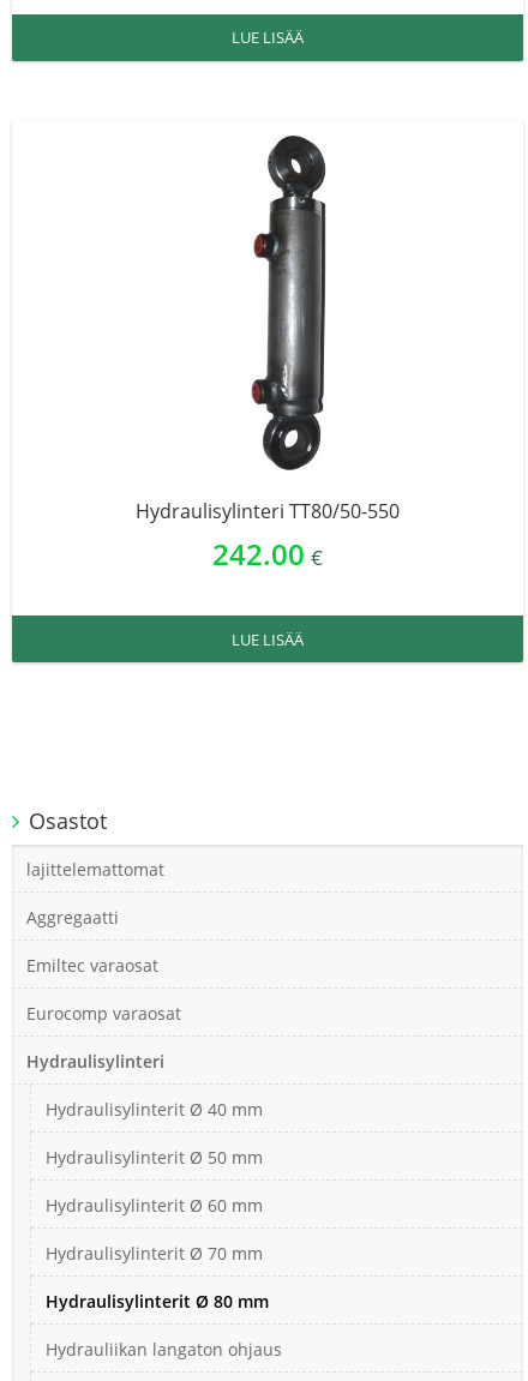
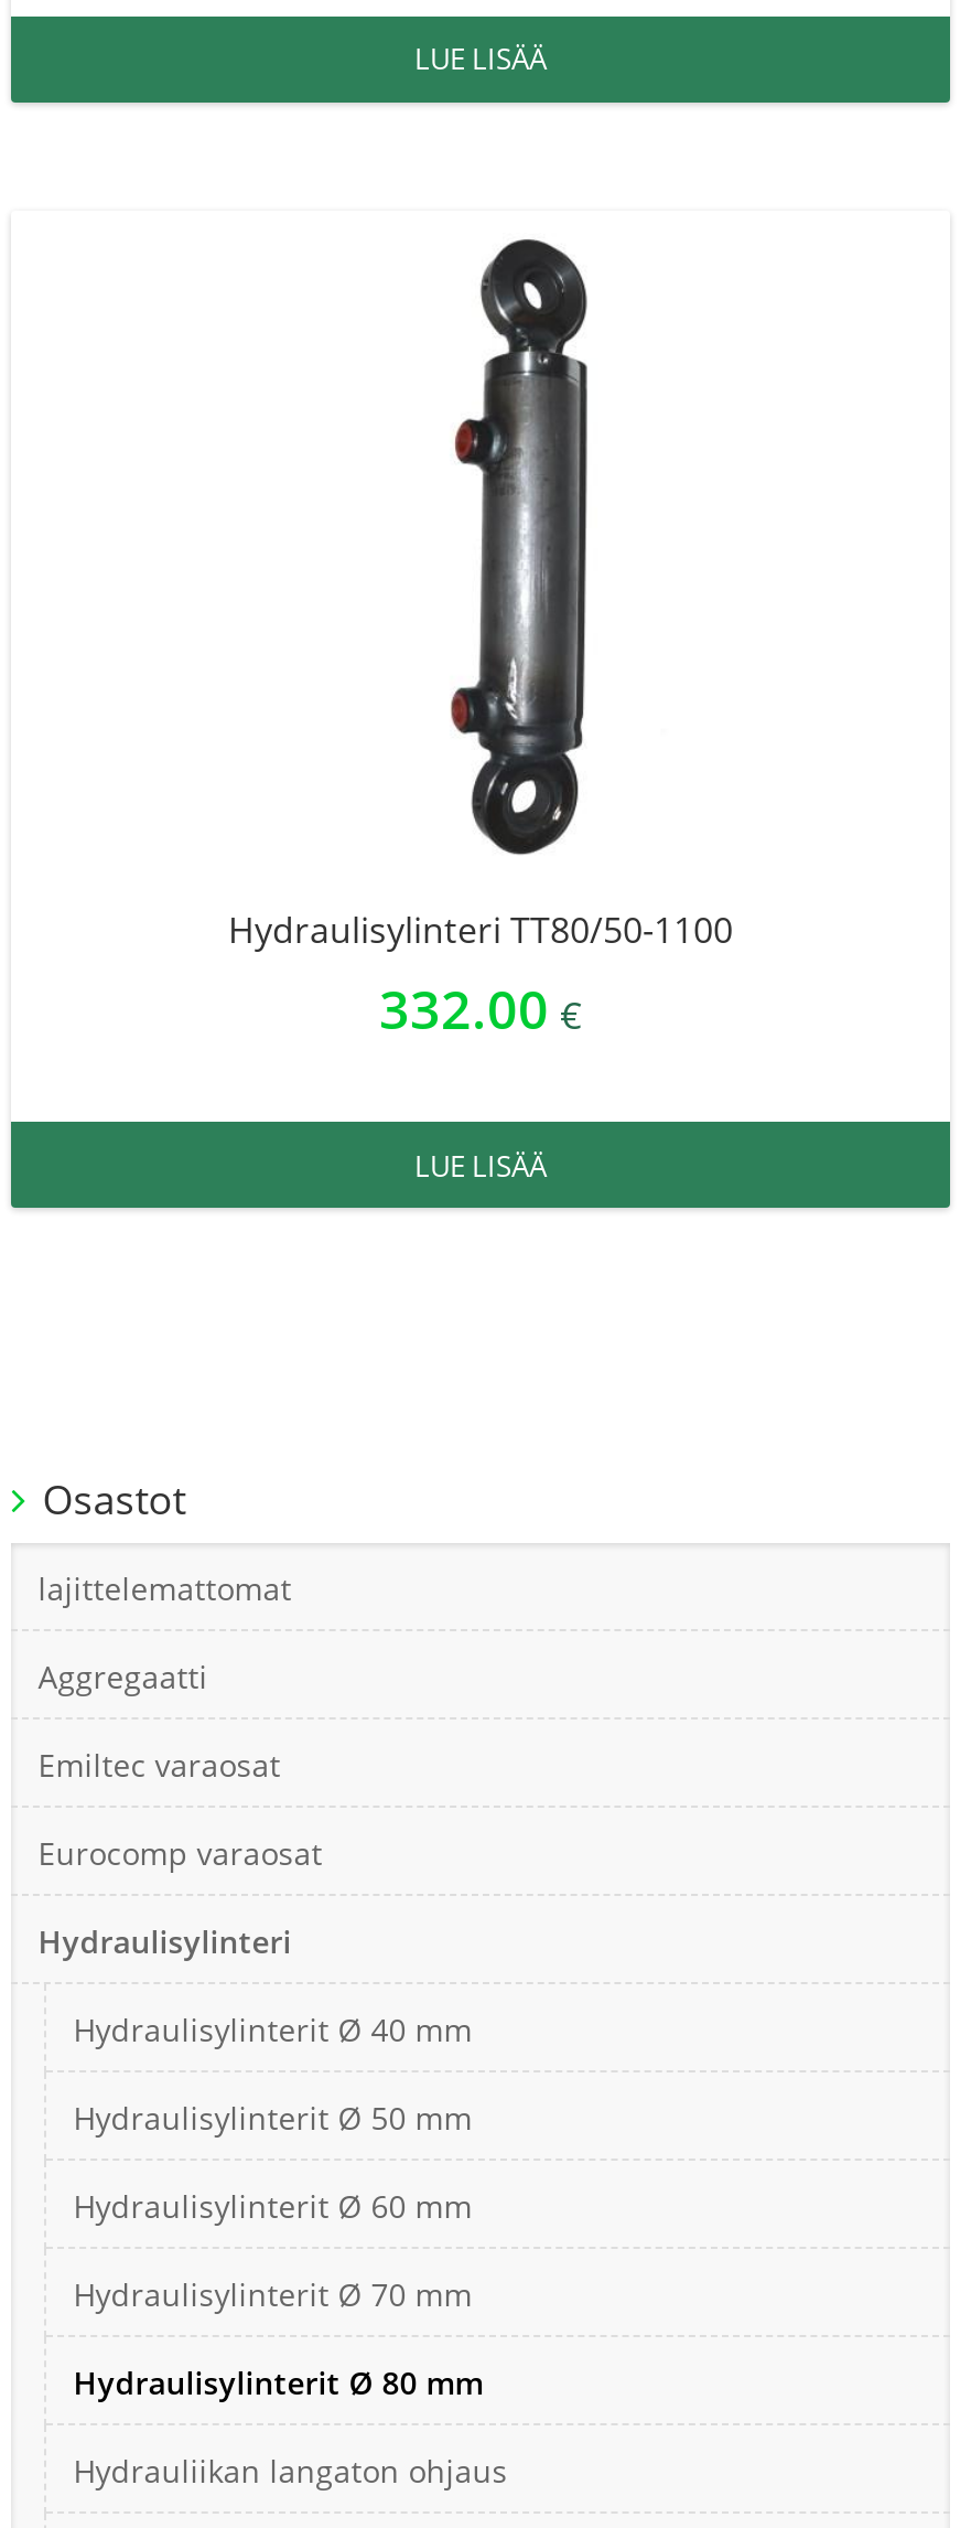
- Hydraulisylinteri TT80/50-550
+ Hydraulisylinteri TT80/50-1100

- 242.00 €
+ 332.00 €
